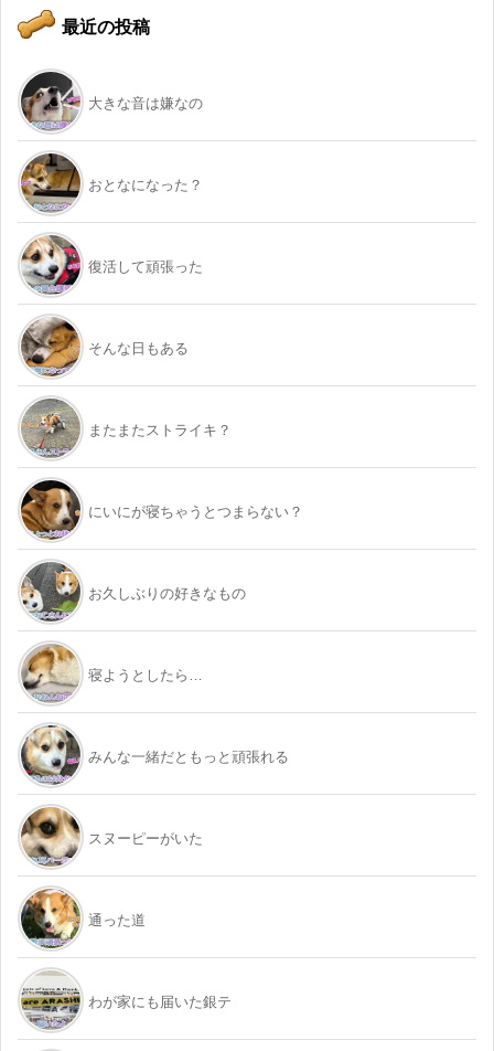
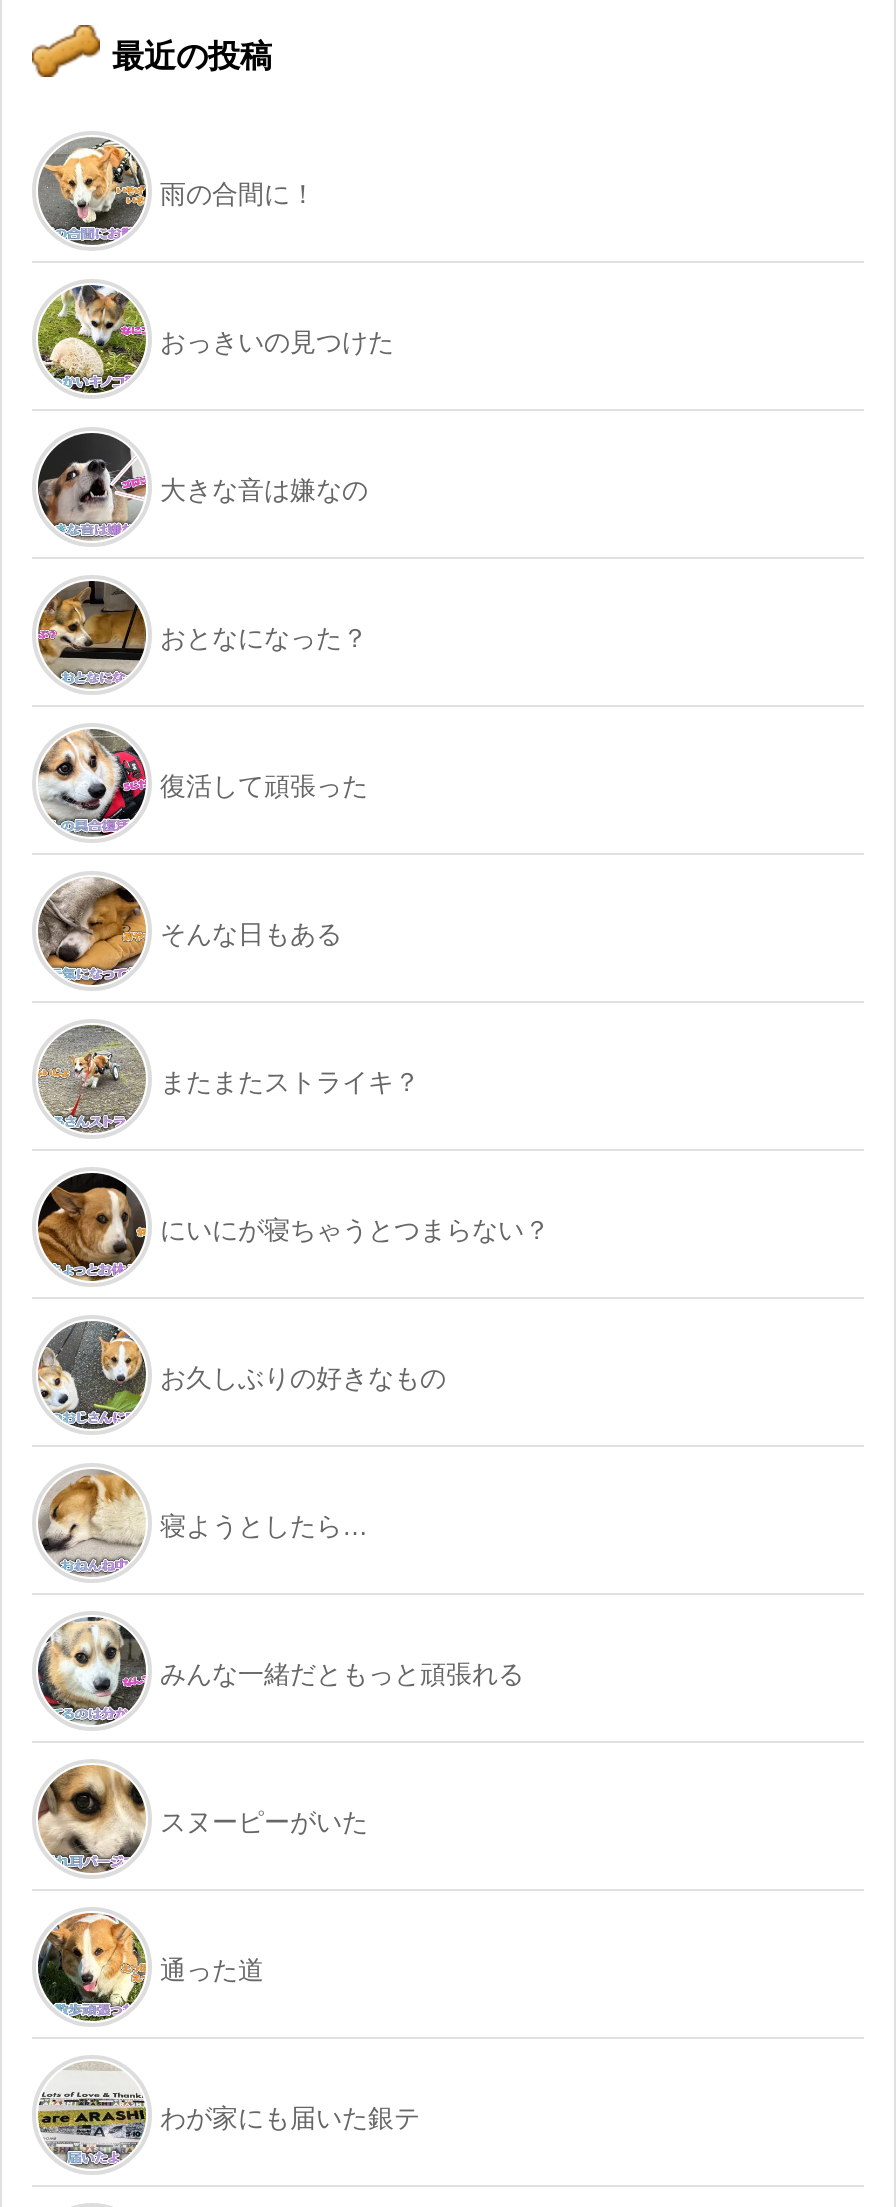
+ [image]
+ おっきいの見つけた

+ [image]
+ 雨の合間に！
